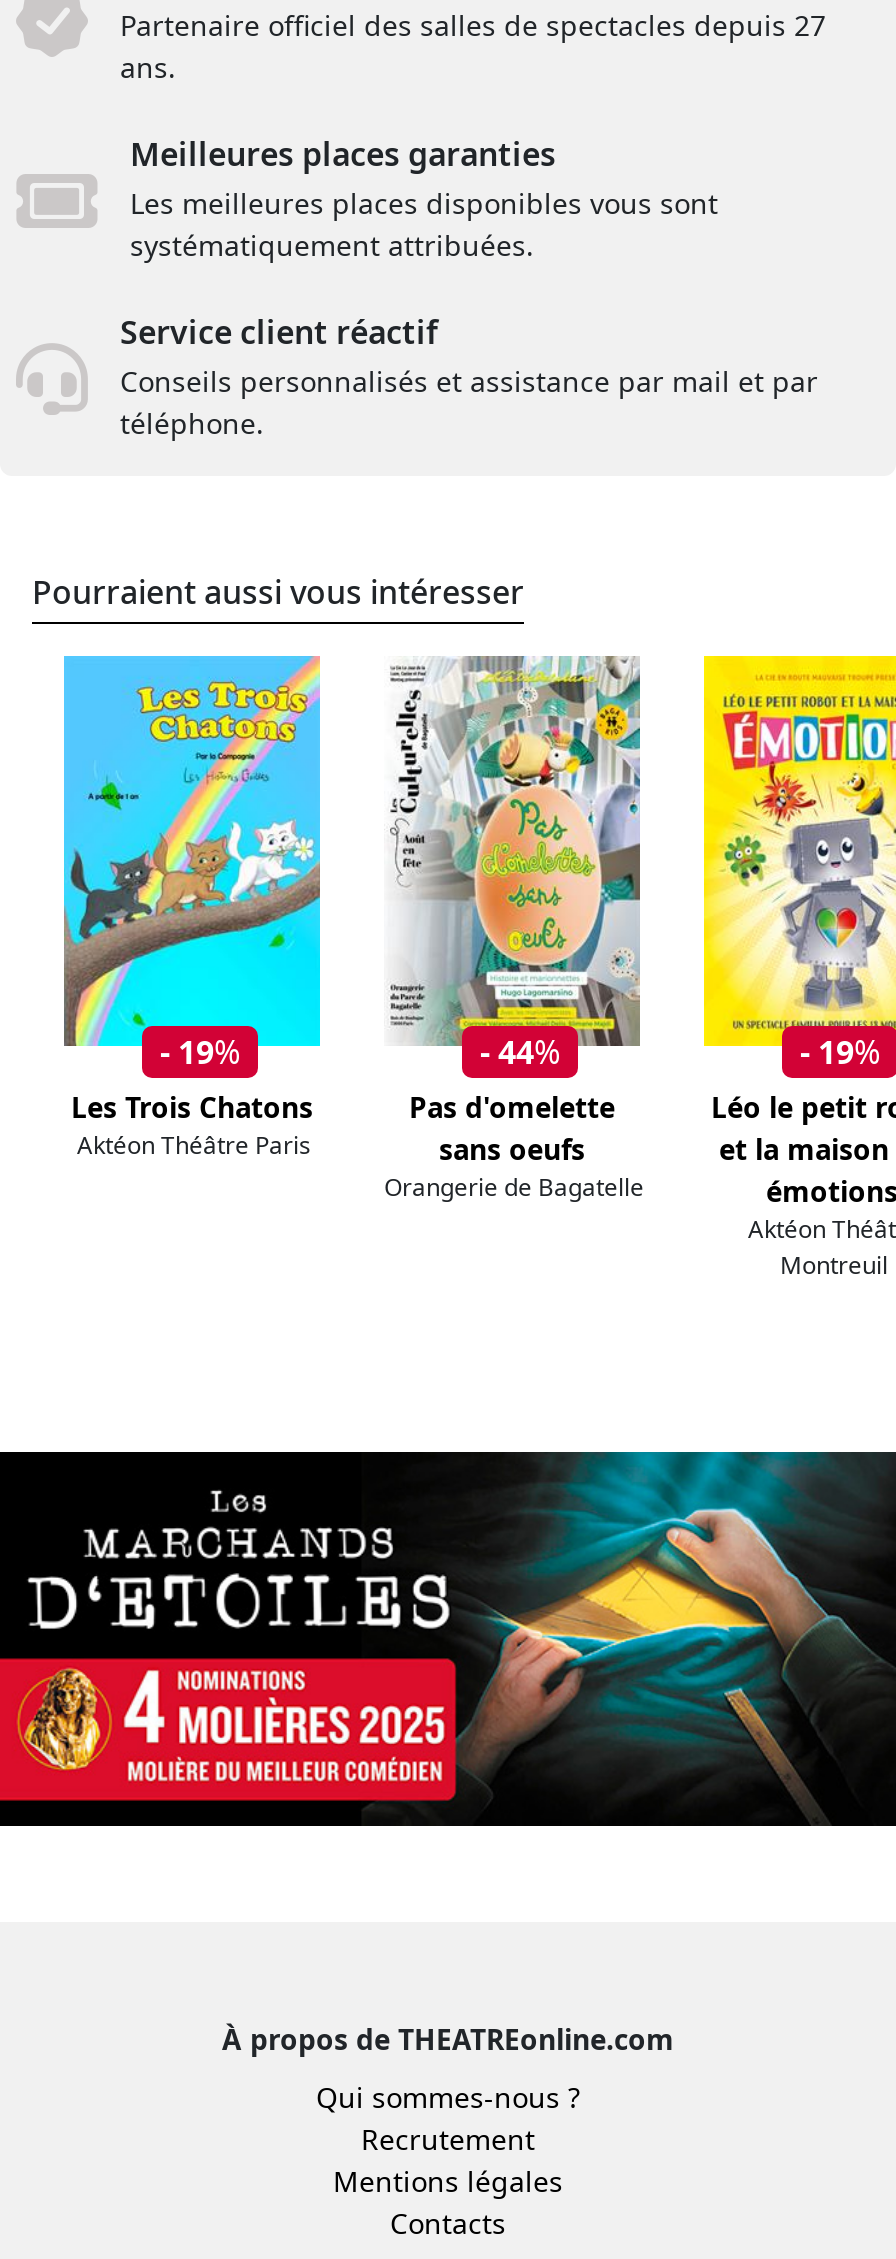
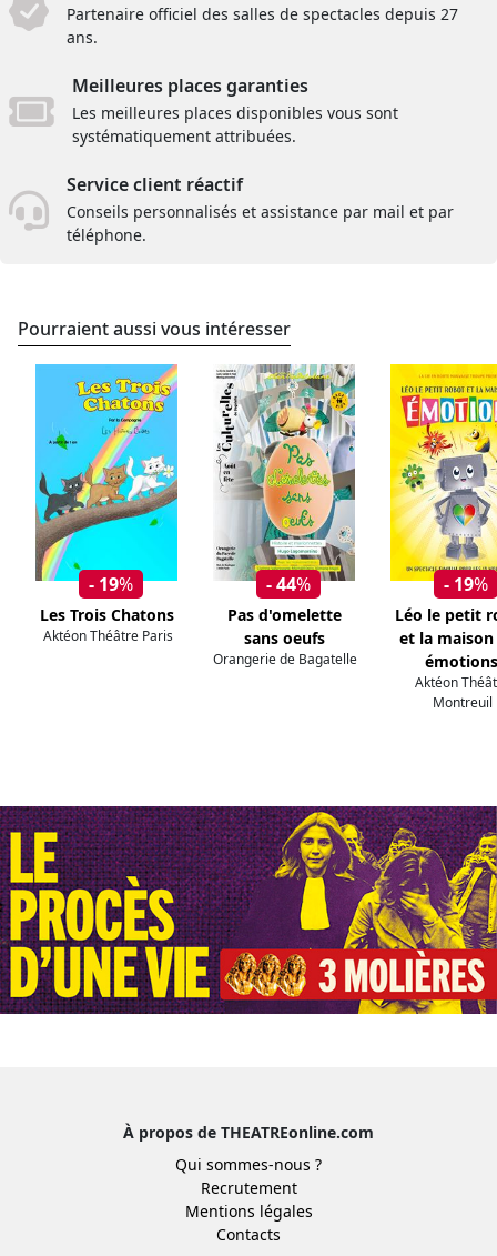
- [image]
+ [image]
